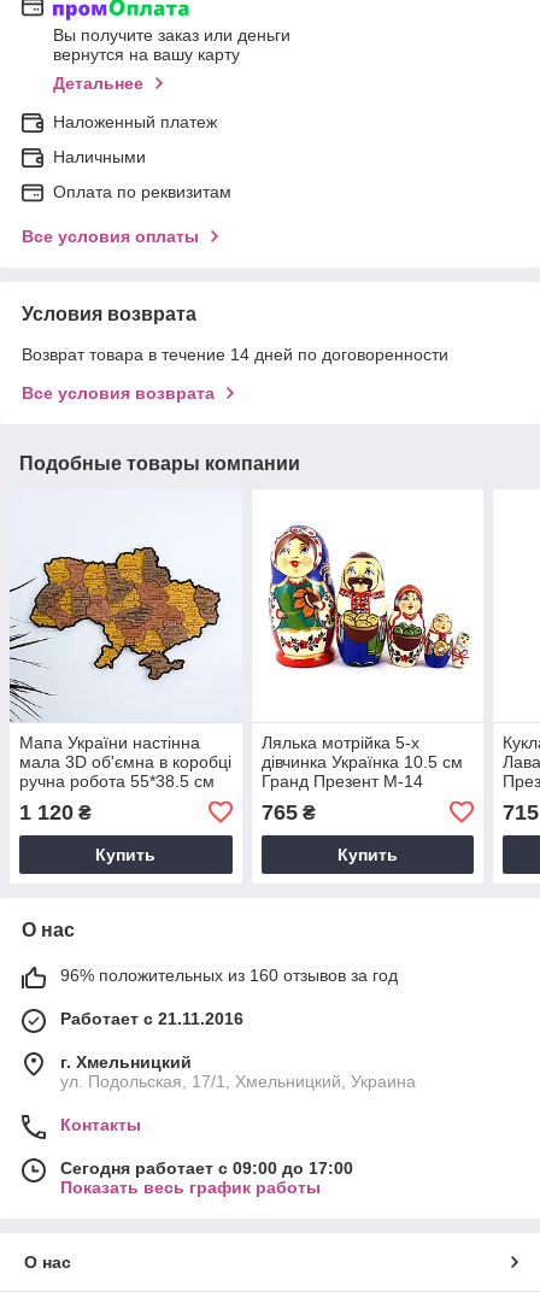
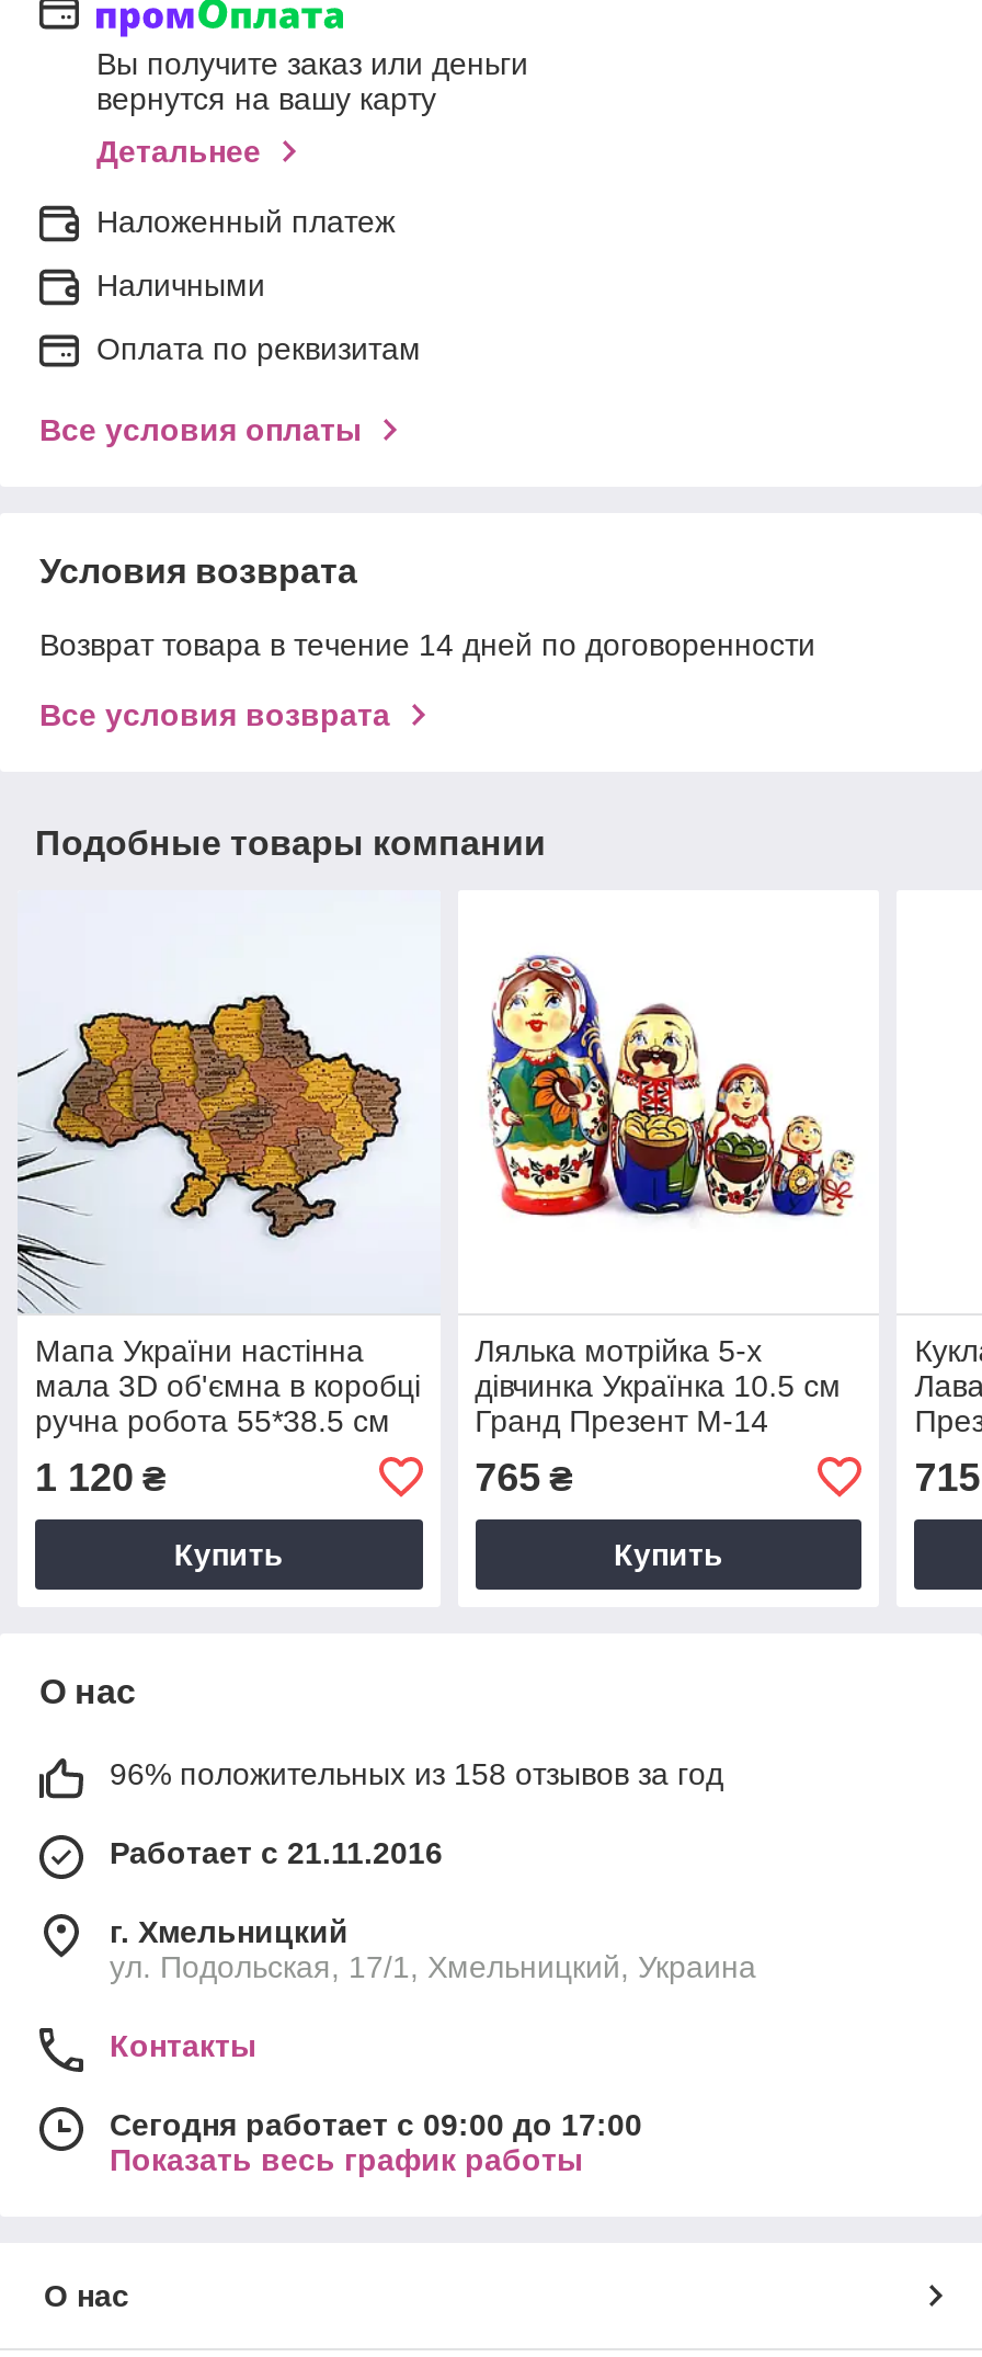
- 96% положительных из 160 отзывов за год
+ 96% положительных из 158 отзывов за год
